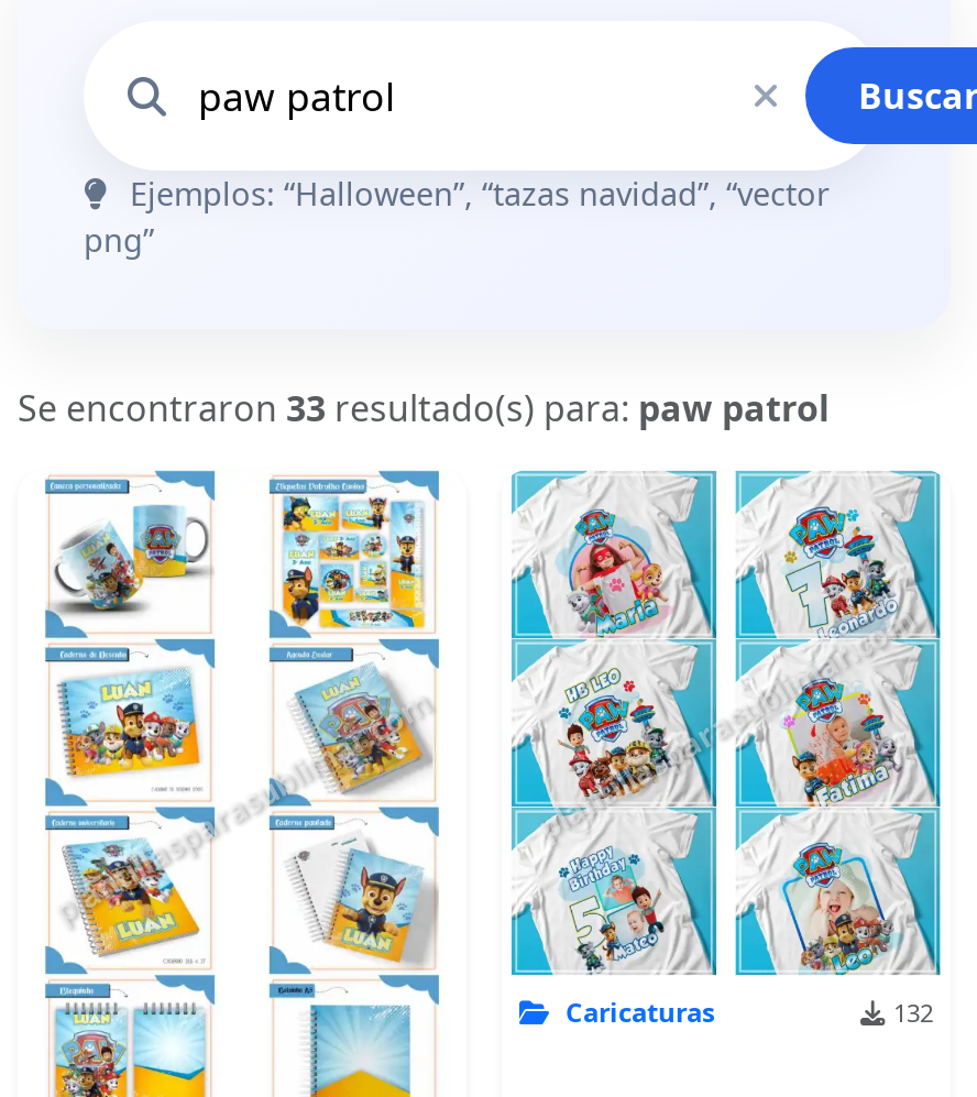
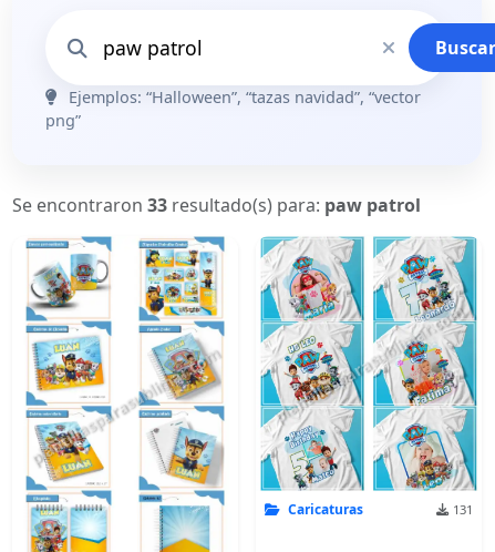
- 132
+ 131
